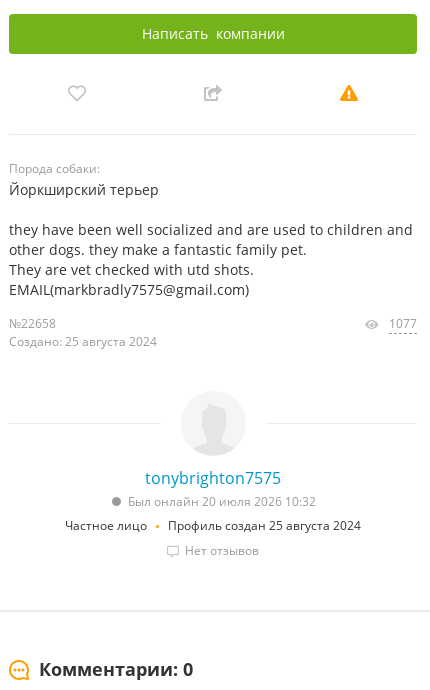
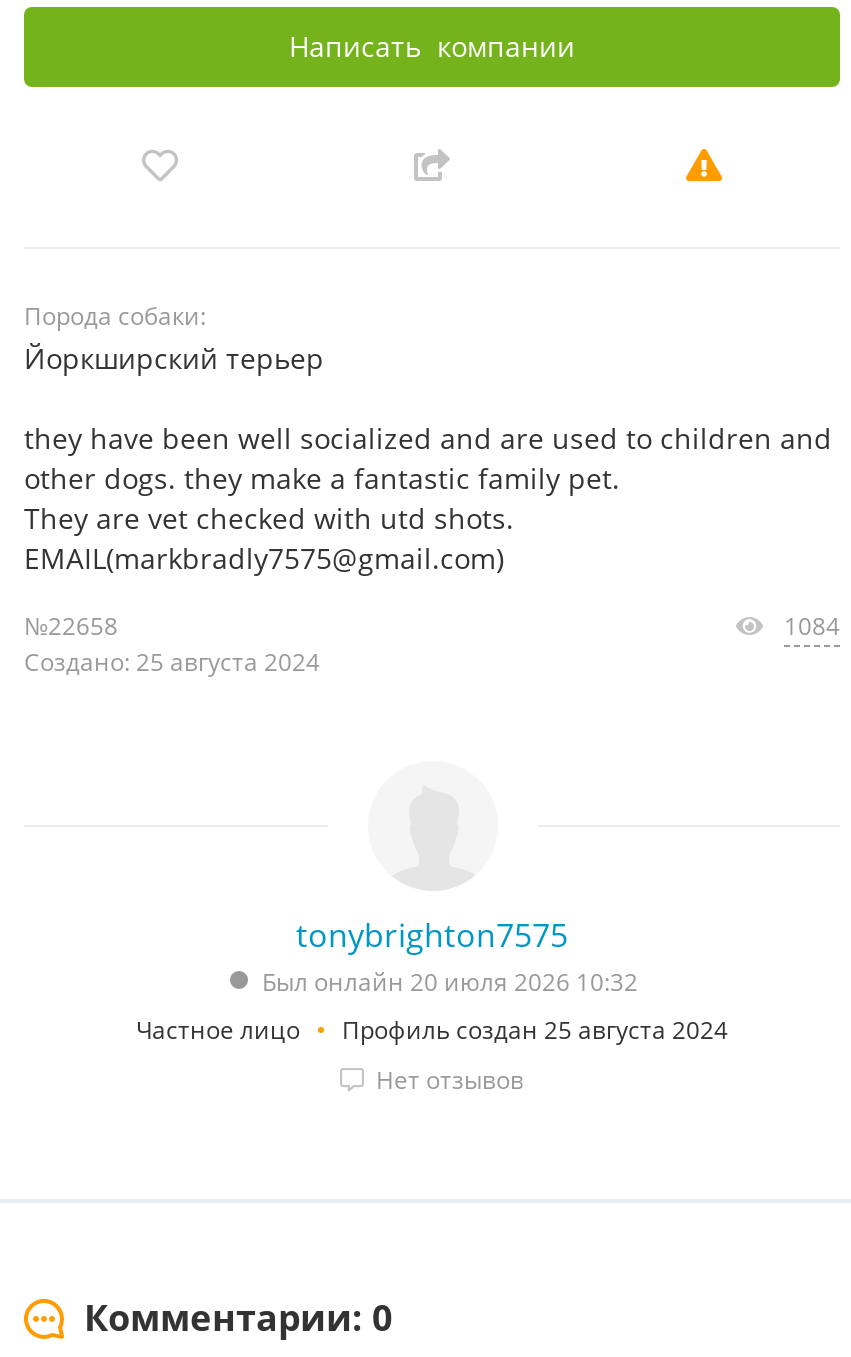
- 1077
+ 1084
